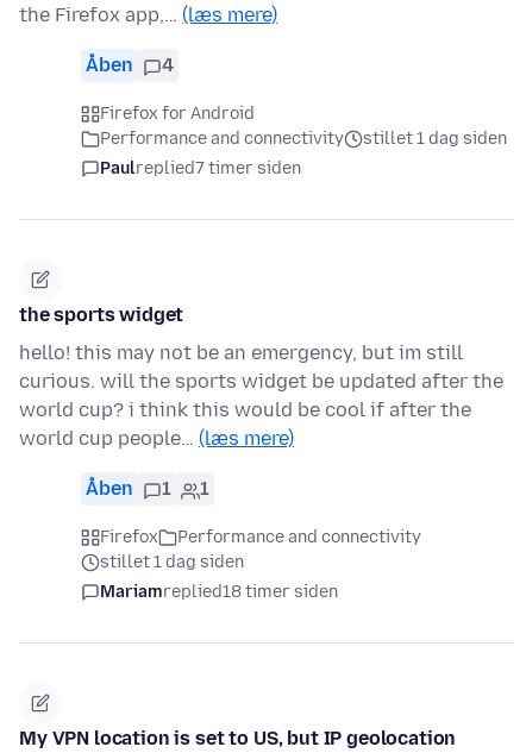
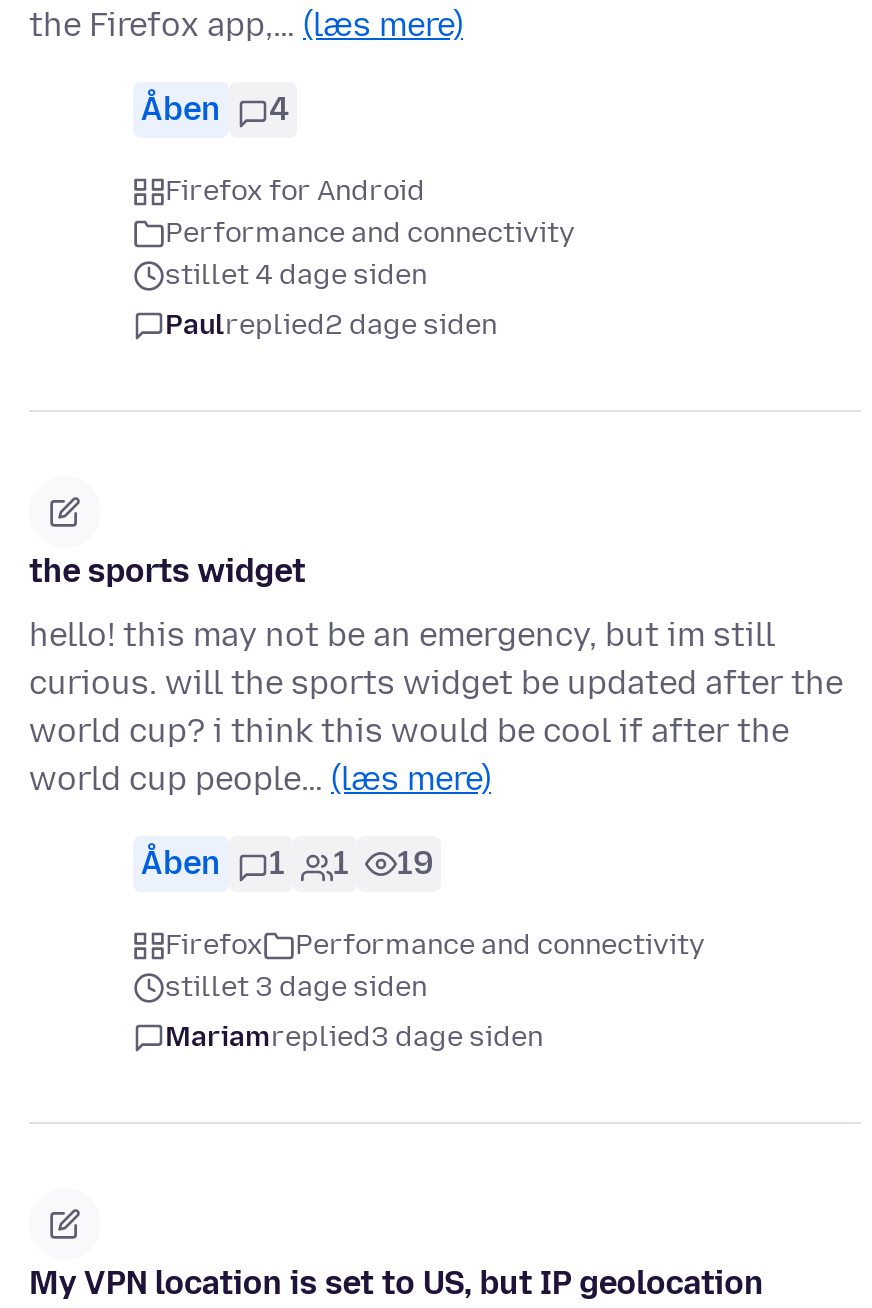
- stillet 1 dag siden
+ stillet 4 dage siden

- Paulreplied7 timer siden
+ Paulreplied2 dage siden

+ 19

- stillet 1 dag siden
+ stillet 3 dage siden

- Mariamreplied18 timer siden
+ Mariamreplied3 dage siden
